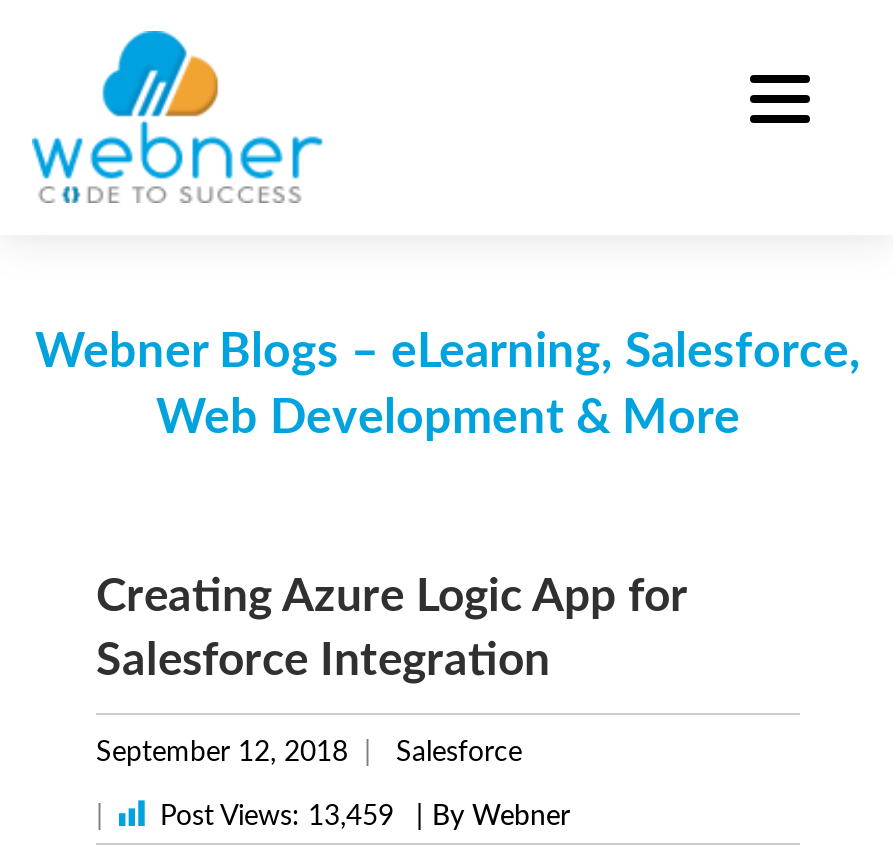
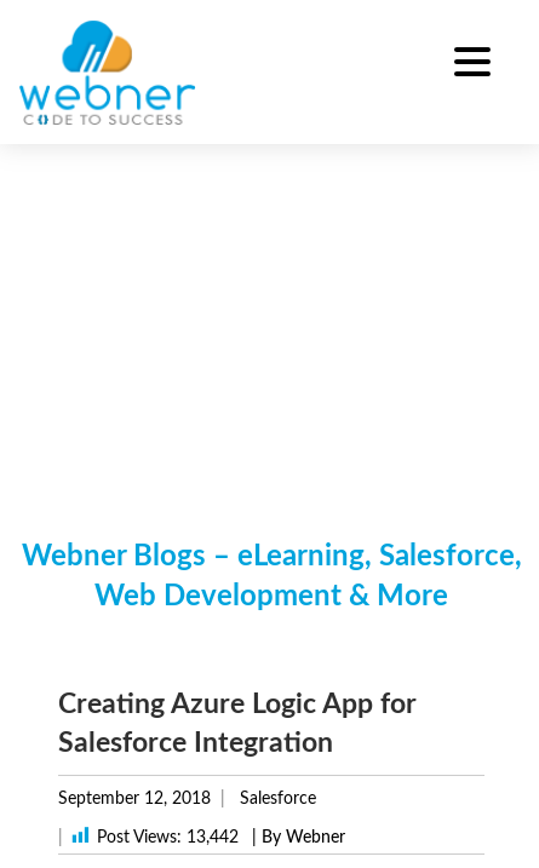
- Post Views: 13,459
+ Post Views: 13,442
